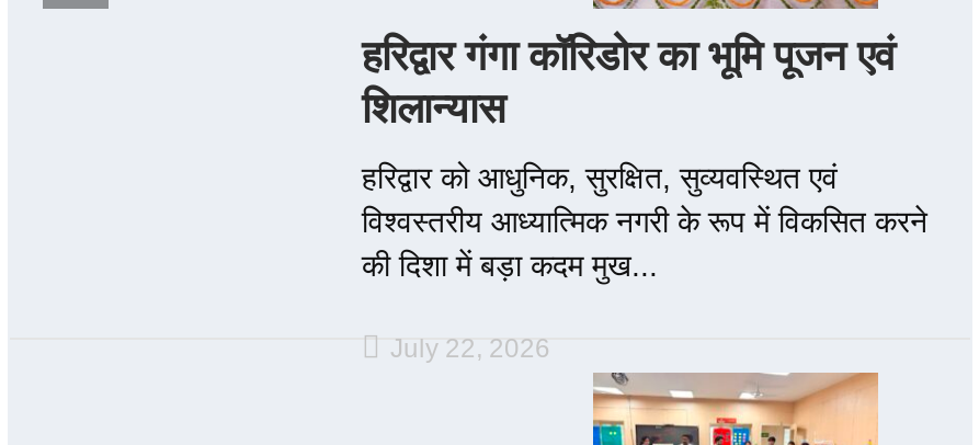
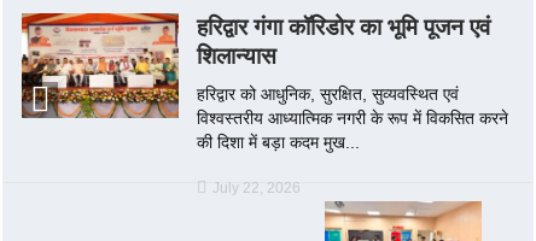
+ [image]
